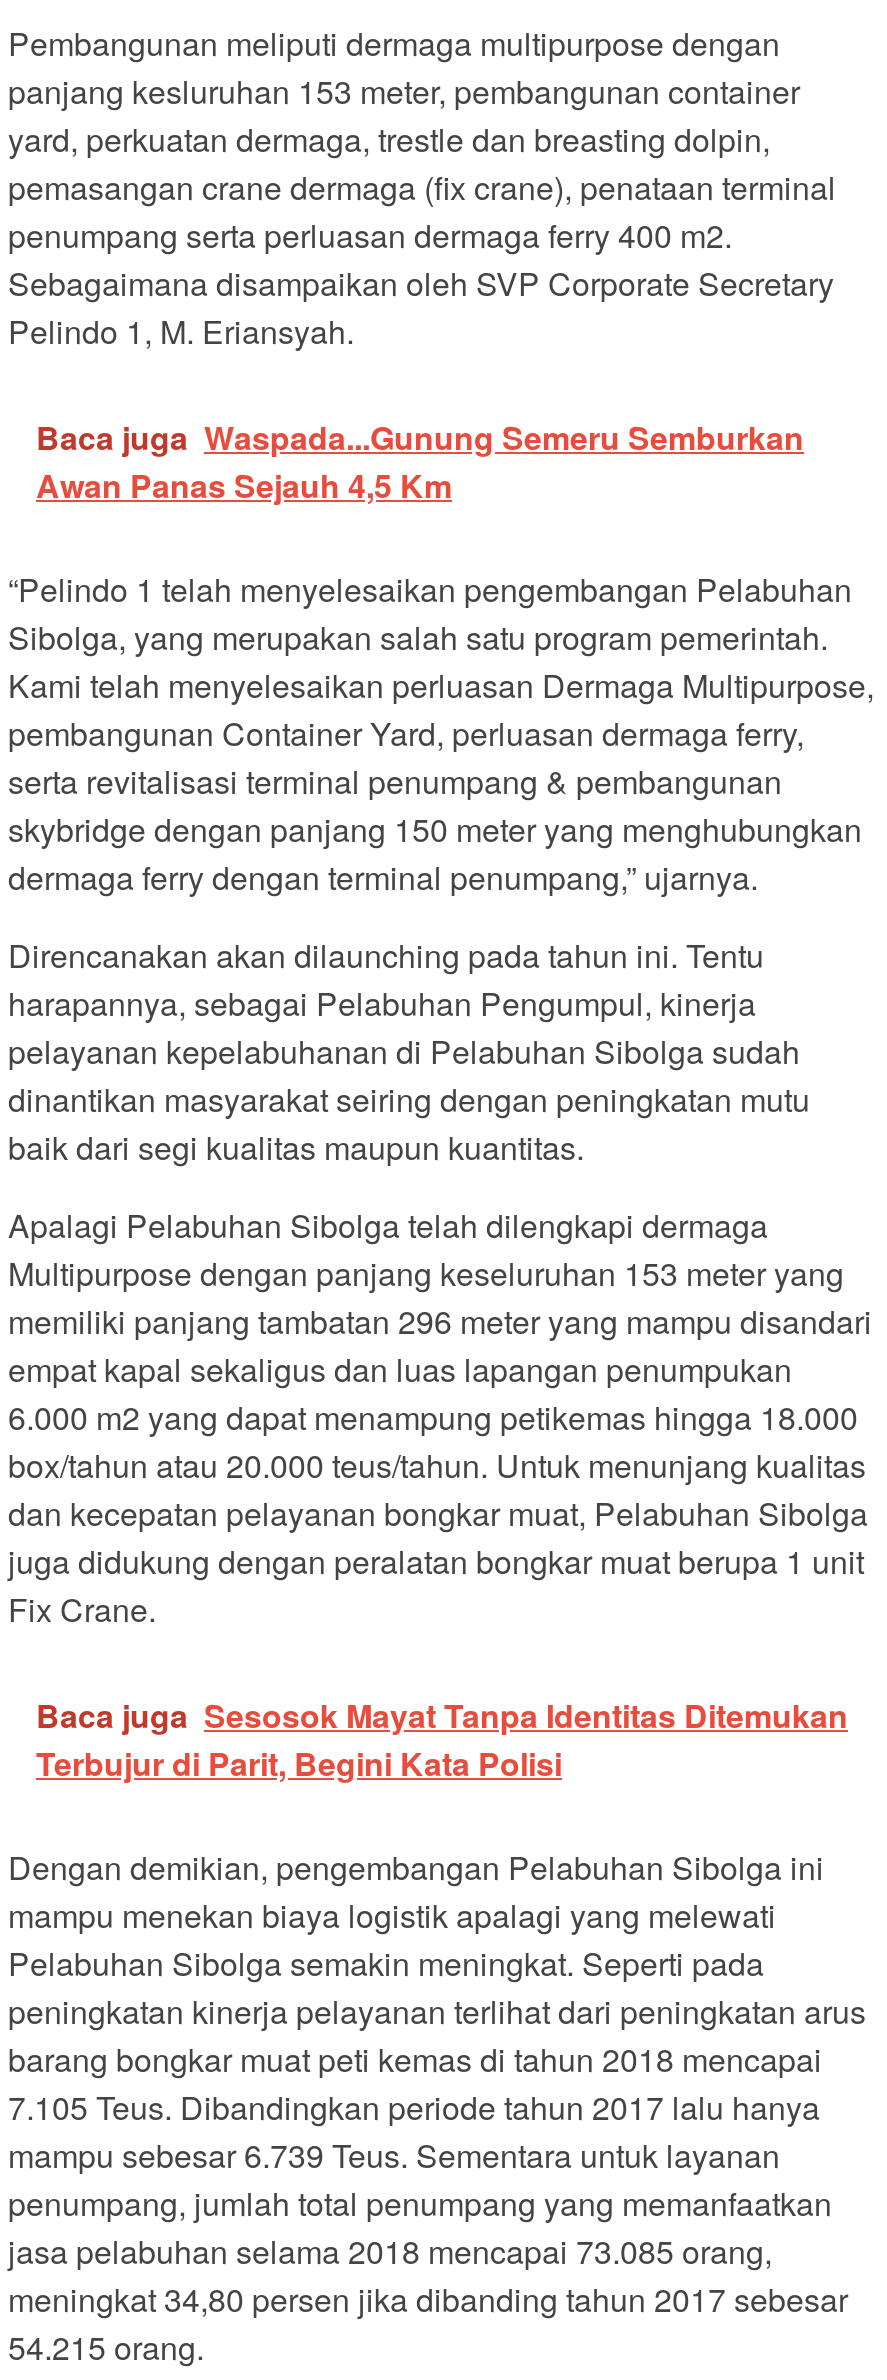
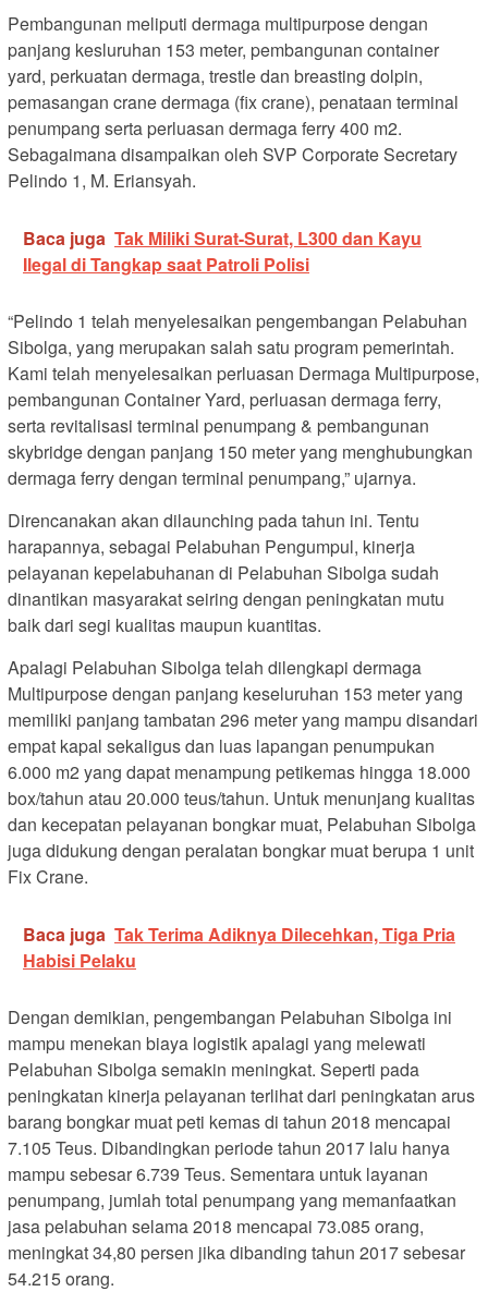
- Baca juga Waspada...Gunung Semeru Semburkan
- Awan Panas Sejauh 4,5 Km
+ Baca juga Tak Miliki Surat-Surat, L300 dan Kayu
+ Ilegal di Tangkap saat Patroli Polisi

- Baca juga Sesosok Mayat Tanpa Identitas Ditemukan
- Terbujur di Parit, Begini Kata Polisi
+ Baca juga Tak Terima Adiknya Dilecehkan, Tiga Pria
+ Habisi Pelaku
